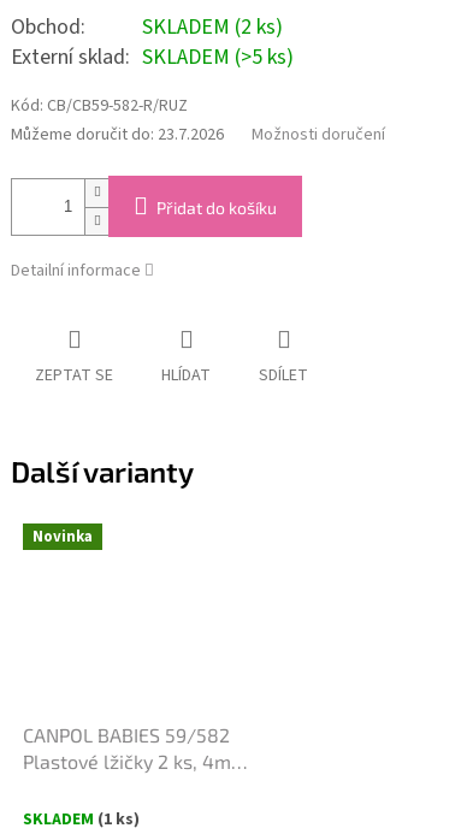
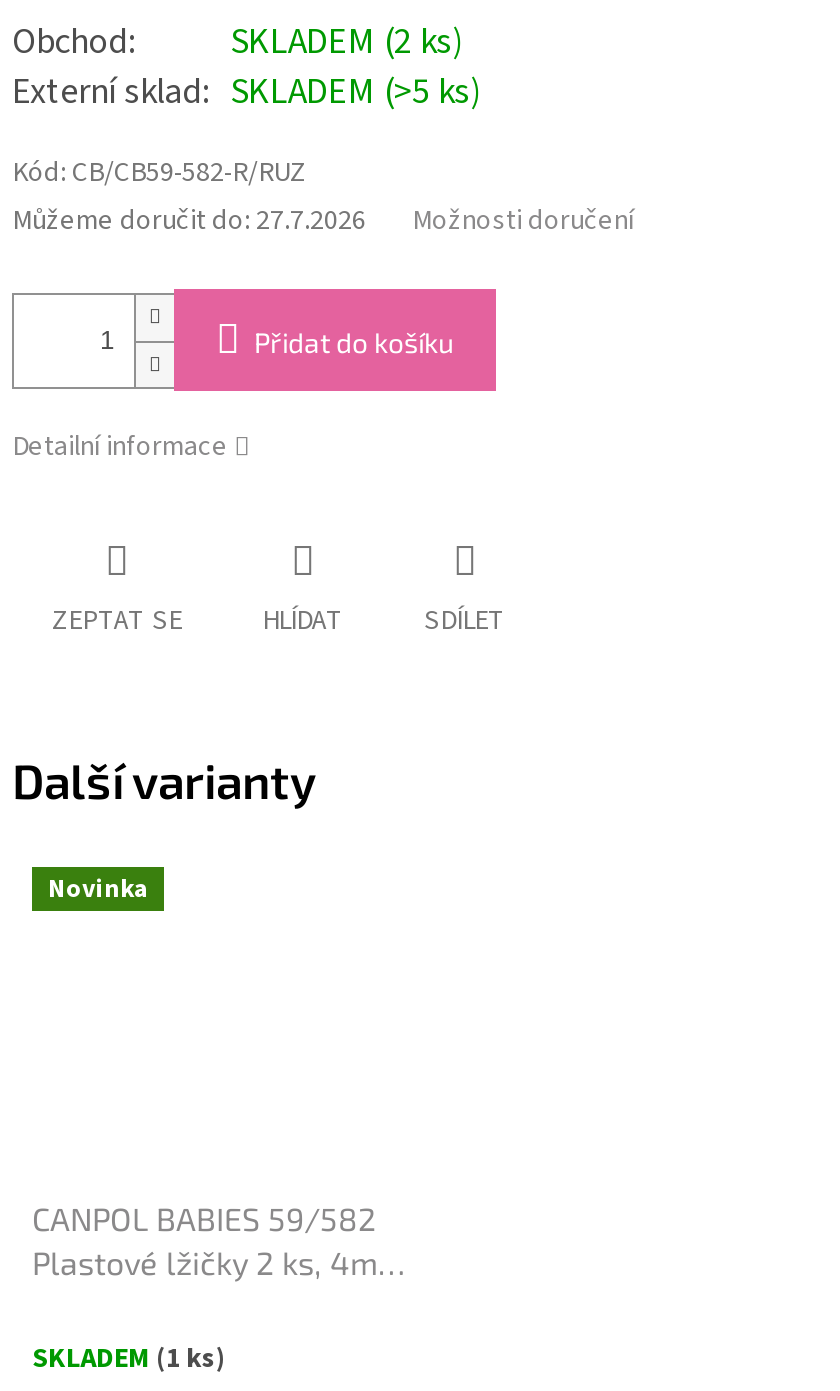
- Můžeme doručit do: 23.7.2026
+ Můžeme doručit do: 27.7.2026
